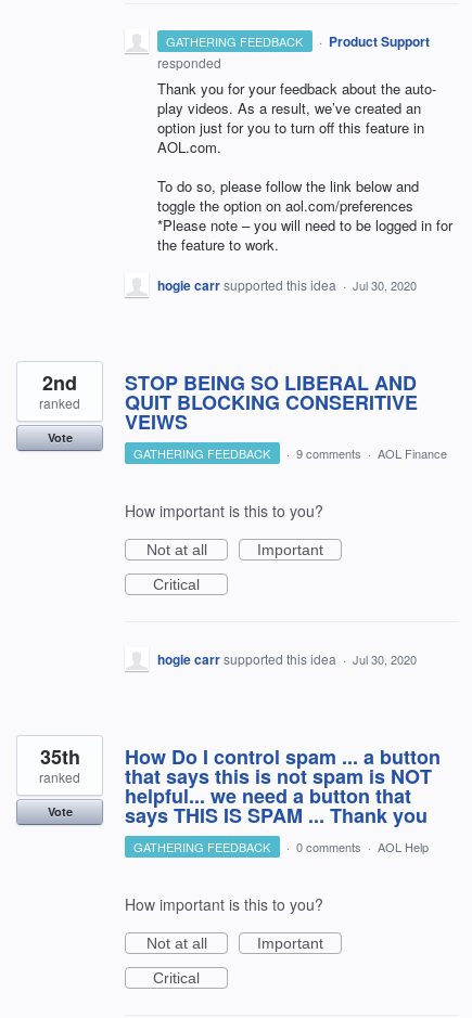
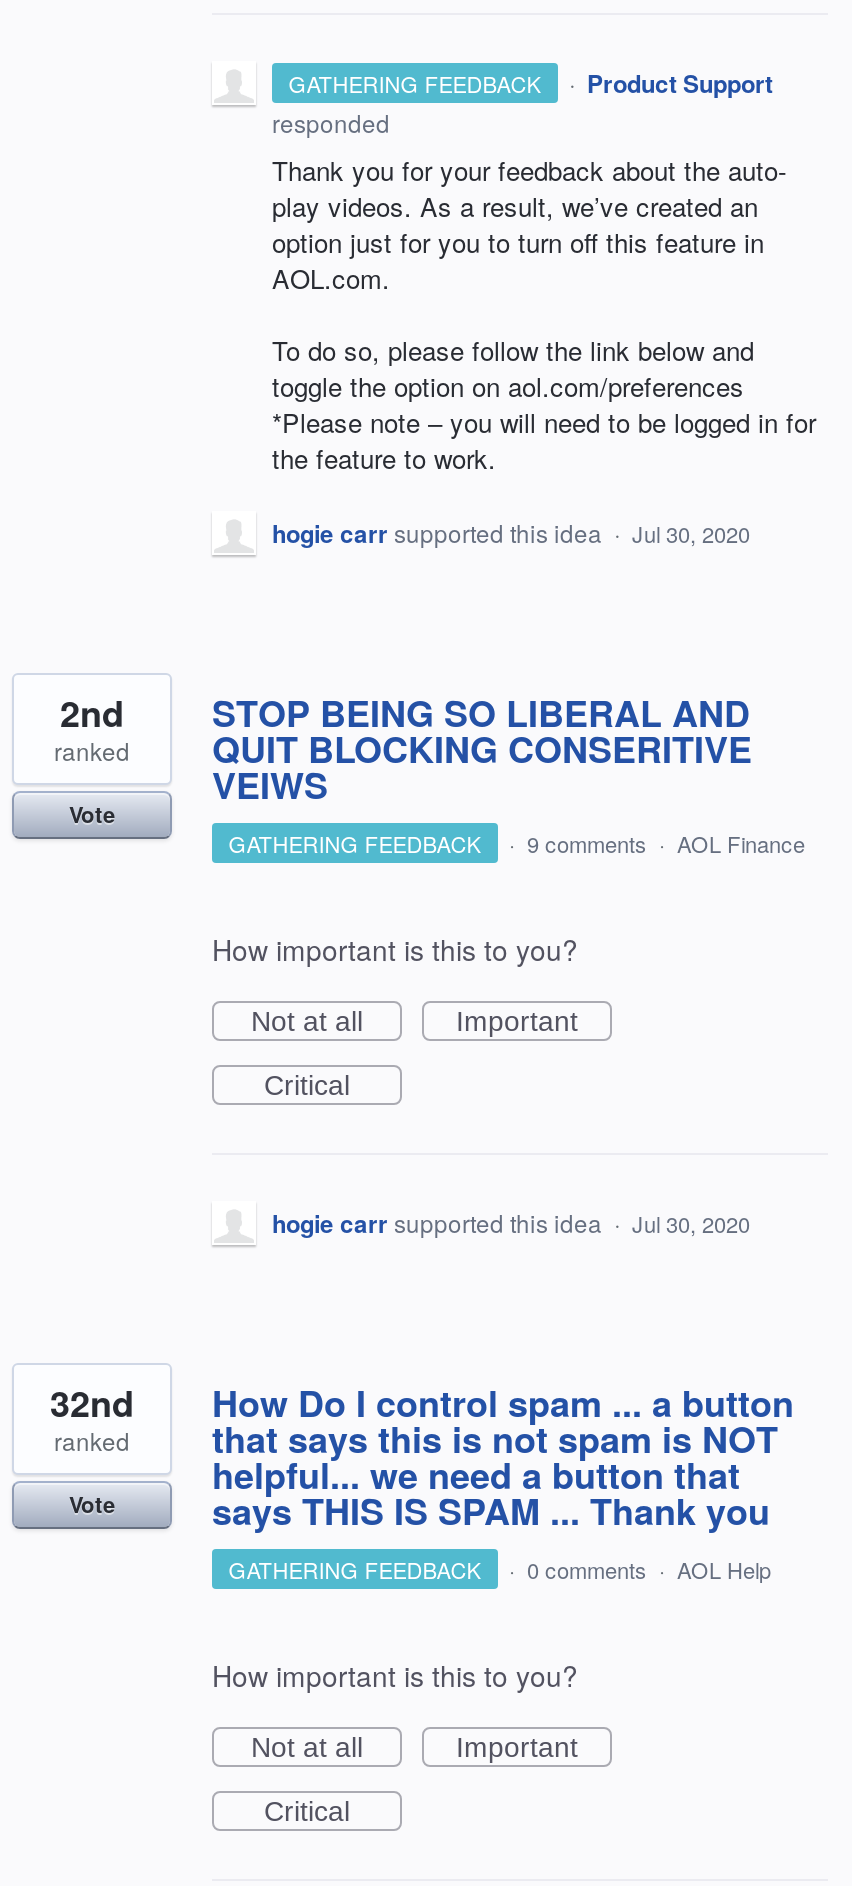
- 35th How Do I control spam ... a button
+ 32nd How Do I control spam ... a button
